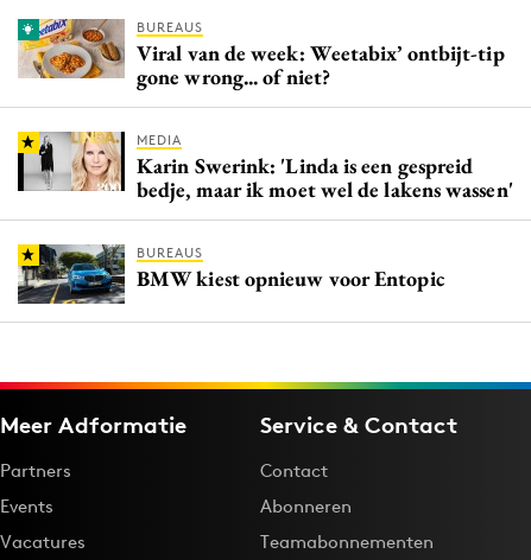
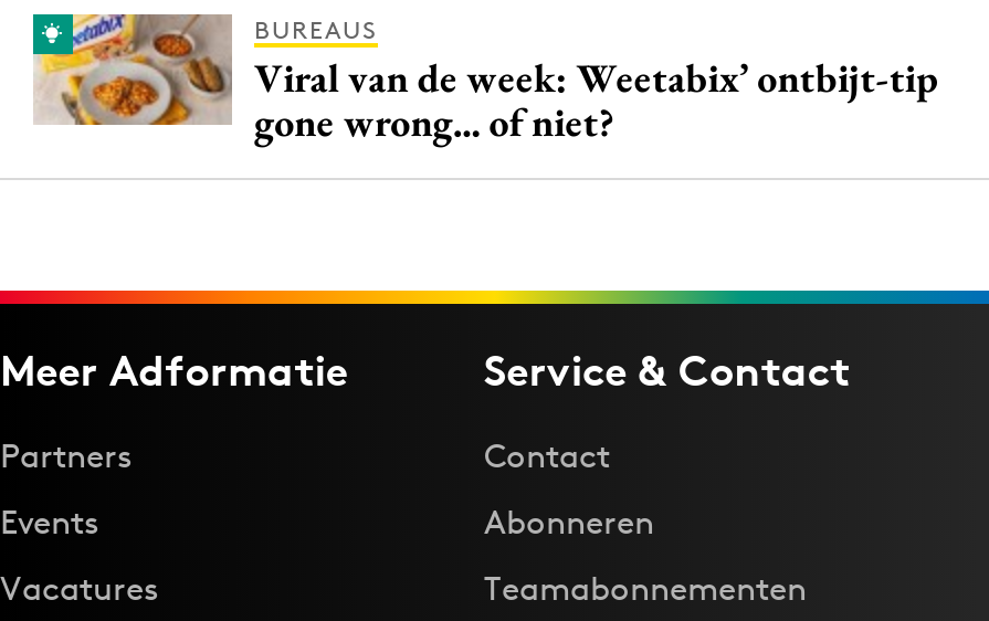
- [image]
- MEDIA
- Karin Swerink: 'Linda is een gespreid
- bedje, maar ik moet wel de lakens wassen'
- BUREAUS
- BMW kiest opnieuw voor Entopic

- [image]
